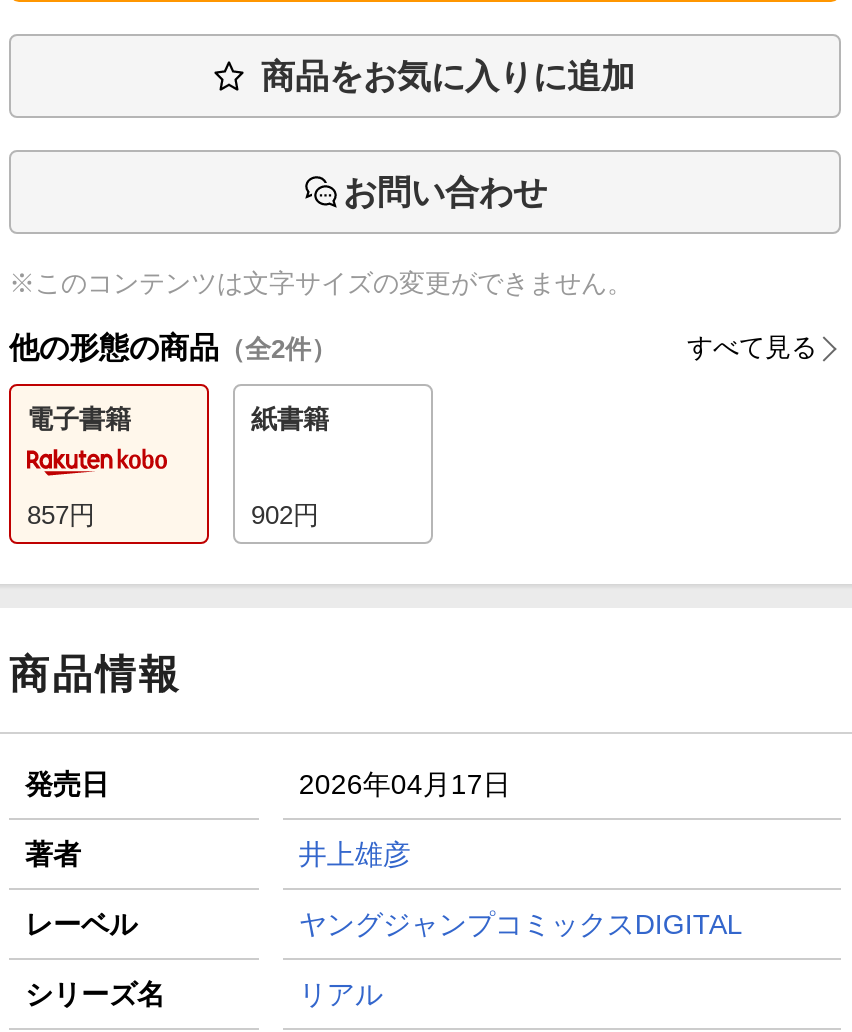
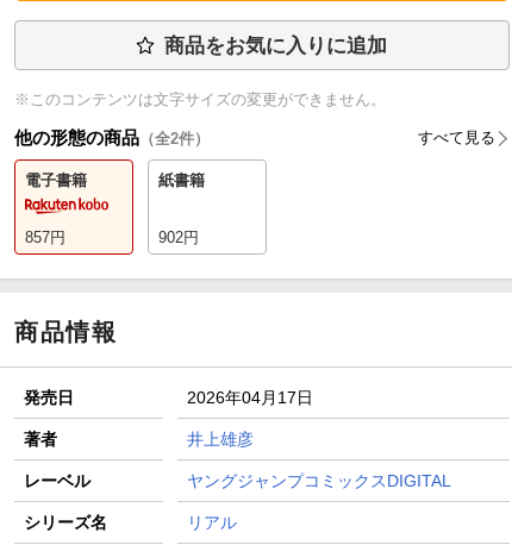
- お問い合わせ
